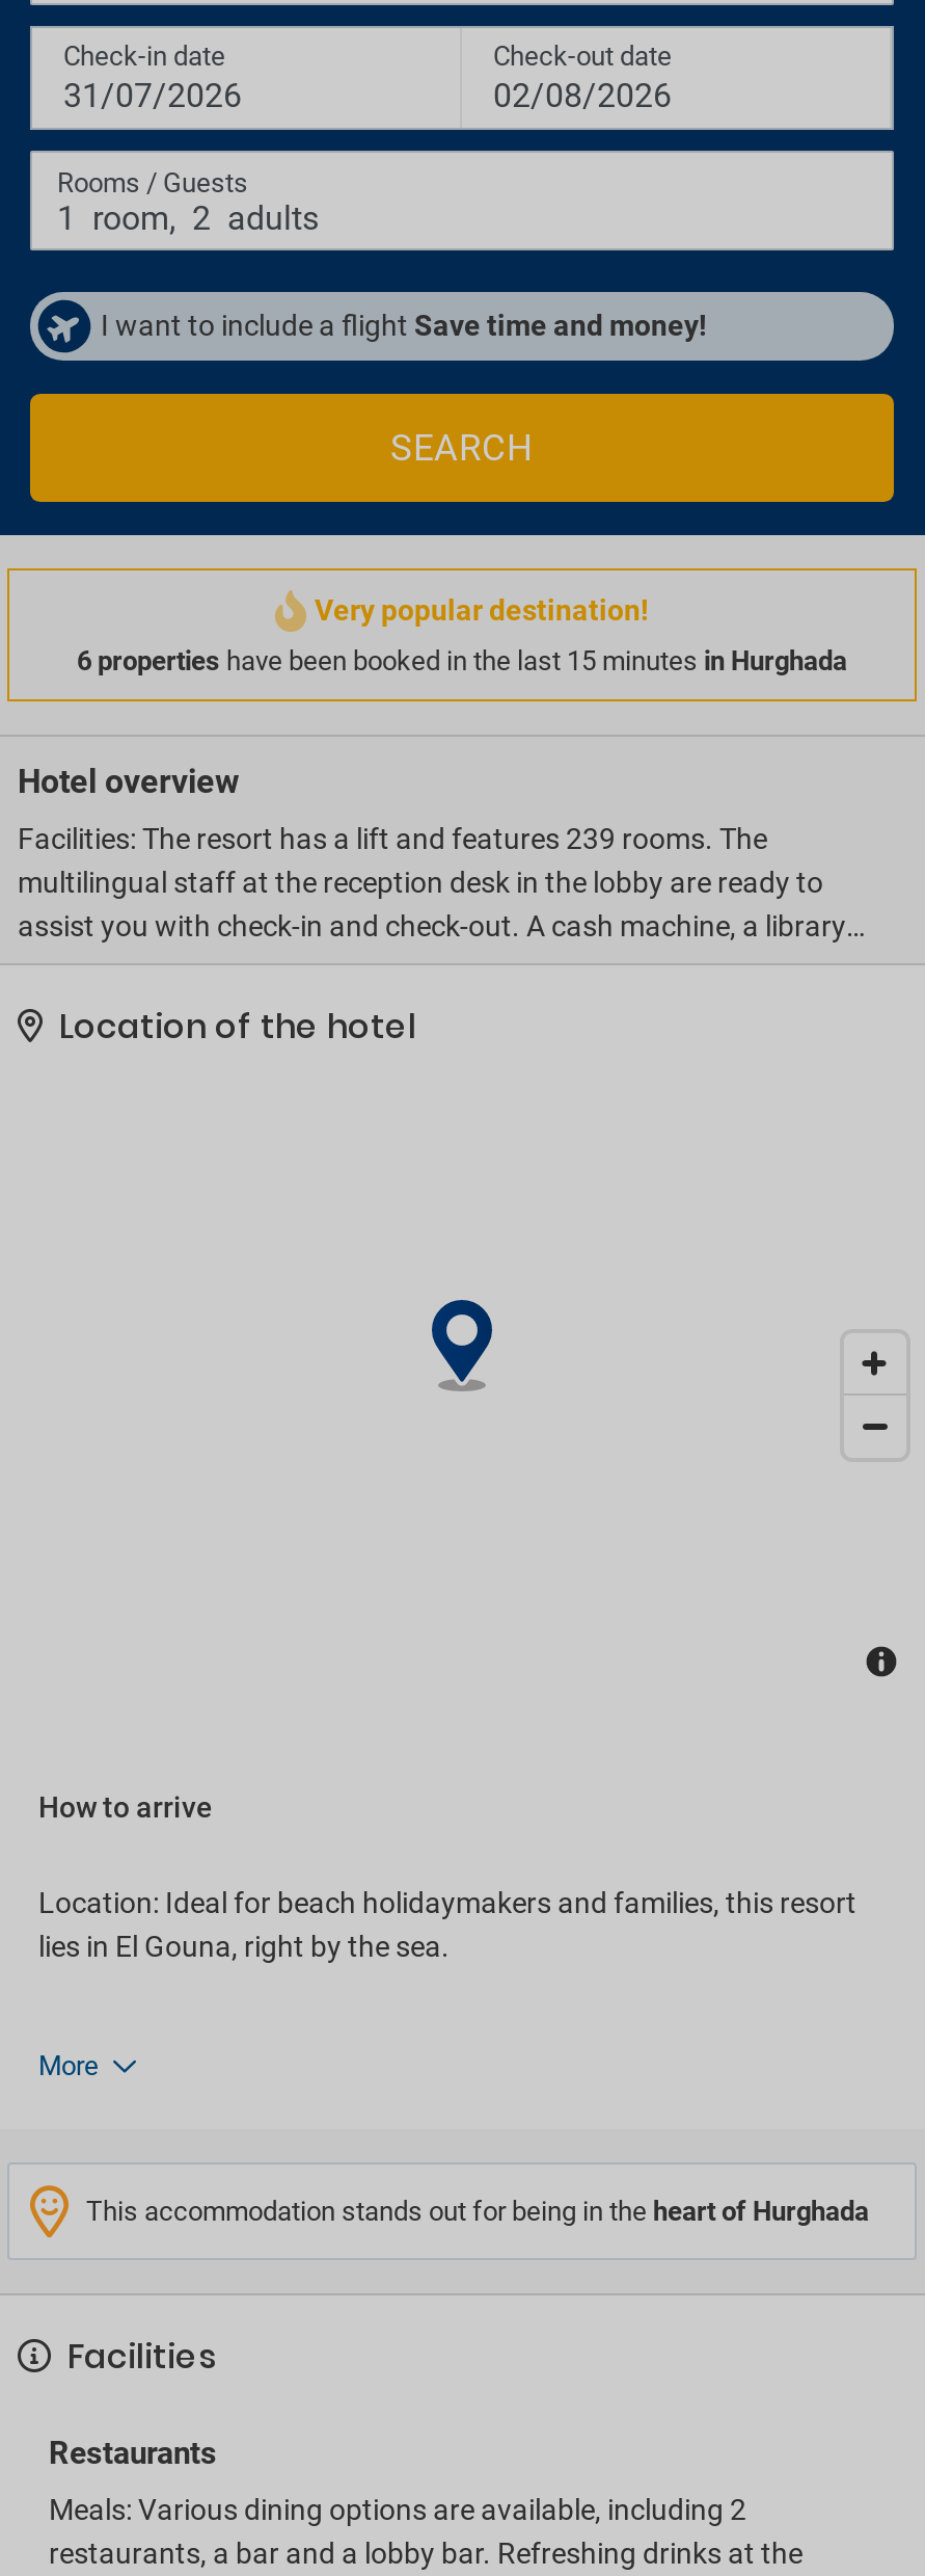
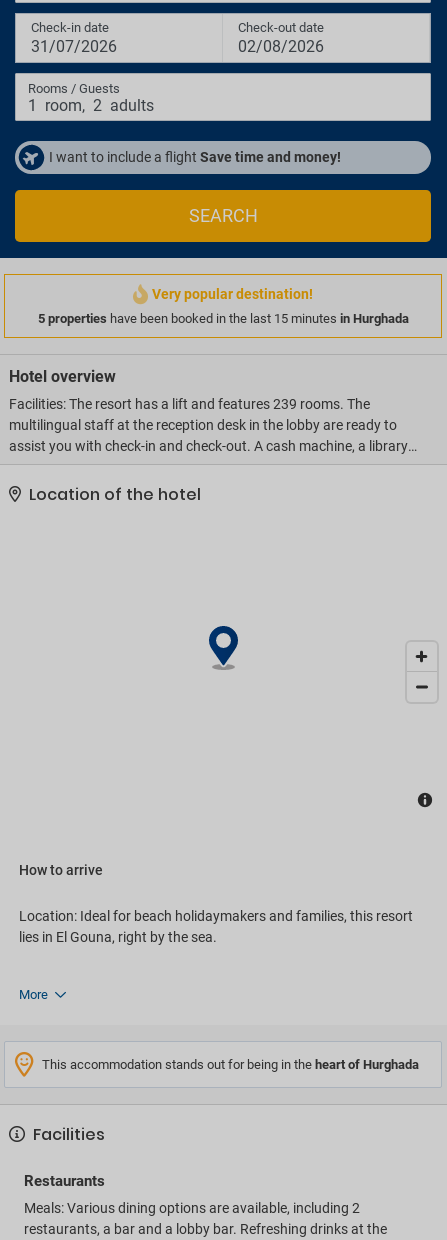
- 6 properties have been booked in the last 15 minutes in Hurghada
+ 5 properties have been booked in the last 15 minutes in Hurghada
